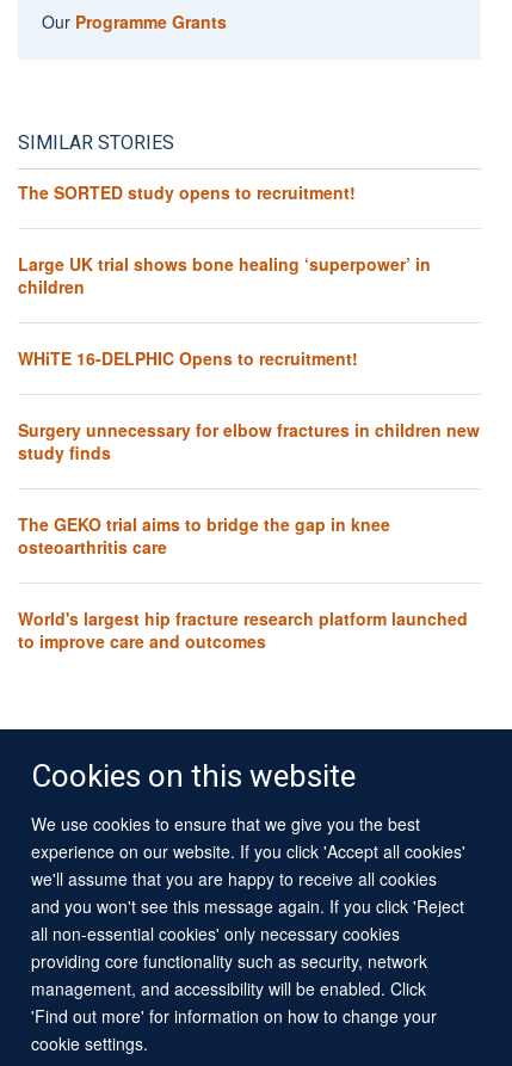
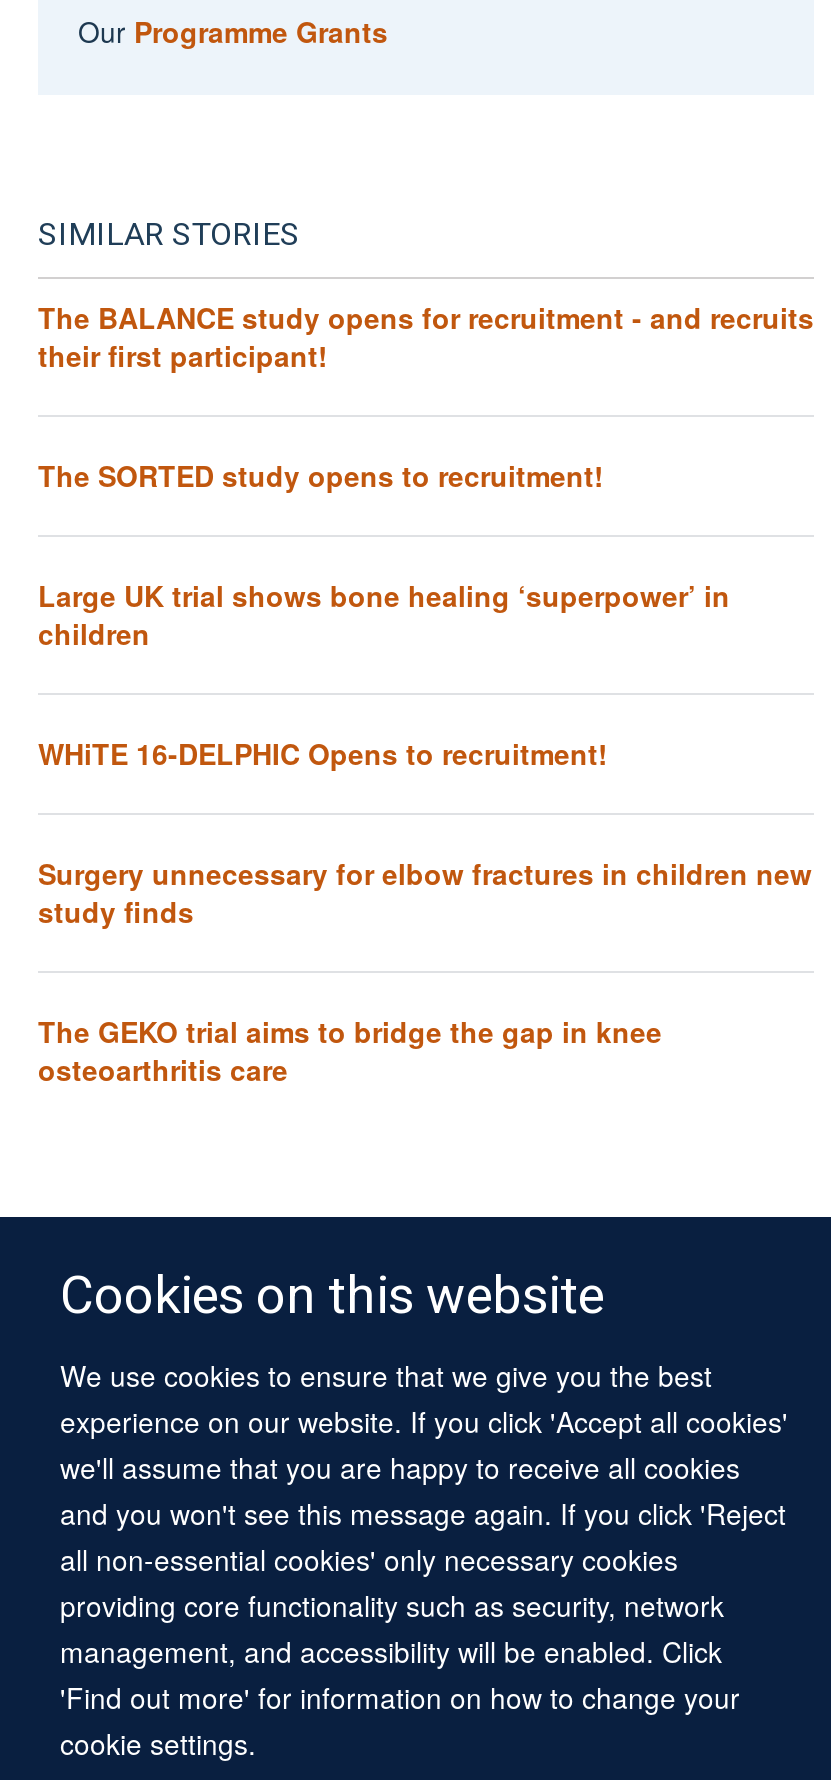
+ The BALANCE study opens for recruitment - and recruits
+ their first participant!

moved down: The SORTED study opens to recruitment! | Large UK trial shows bone healing ‘superpower’ in | children | WHiTE 16-DELPHIC Opens to recruitment! | Surgery unnecessary for elbow fractures in children new | study finds | The GEKO trial aims to bridge the gap in knee | osteoarthritis care

- World's largest hip fracture research platform launched
- to improve care and outcomes
